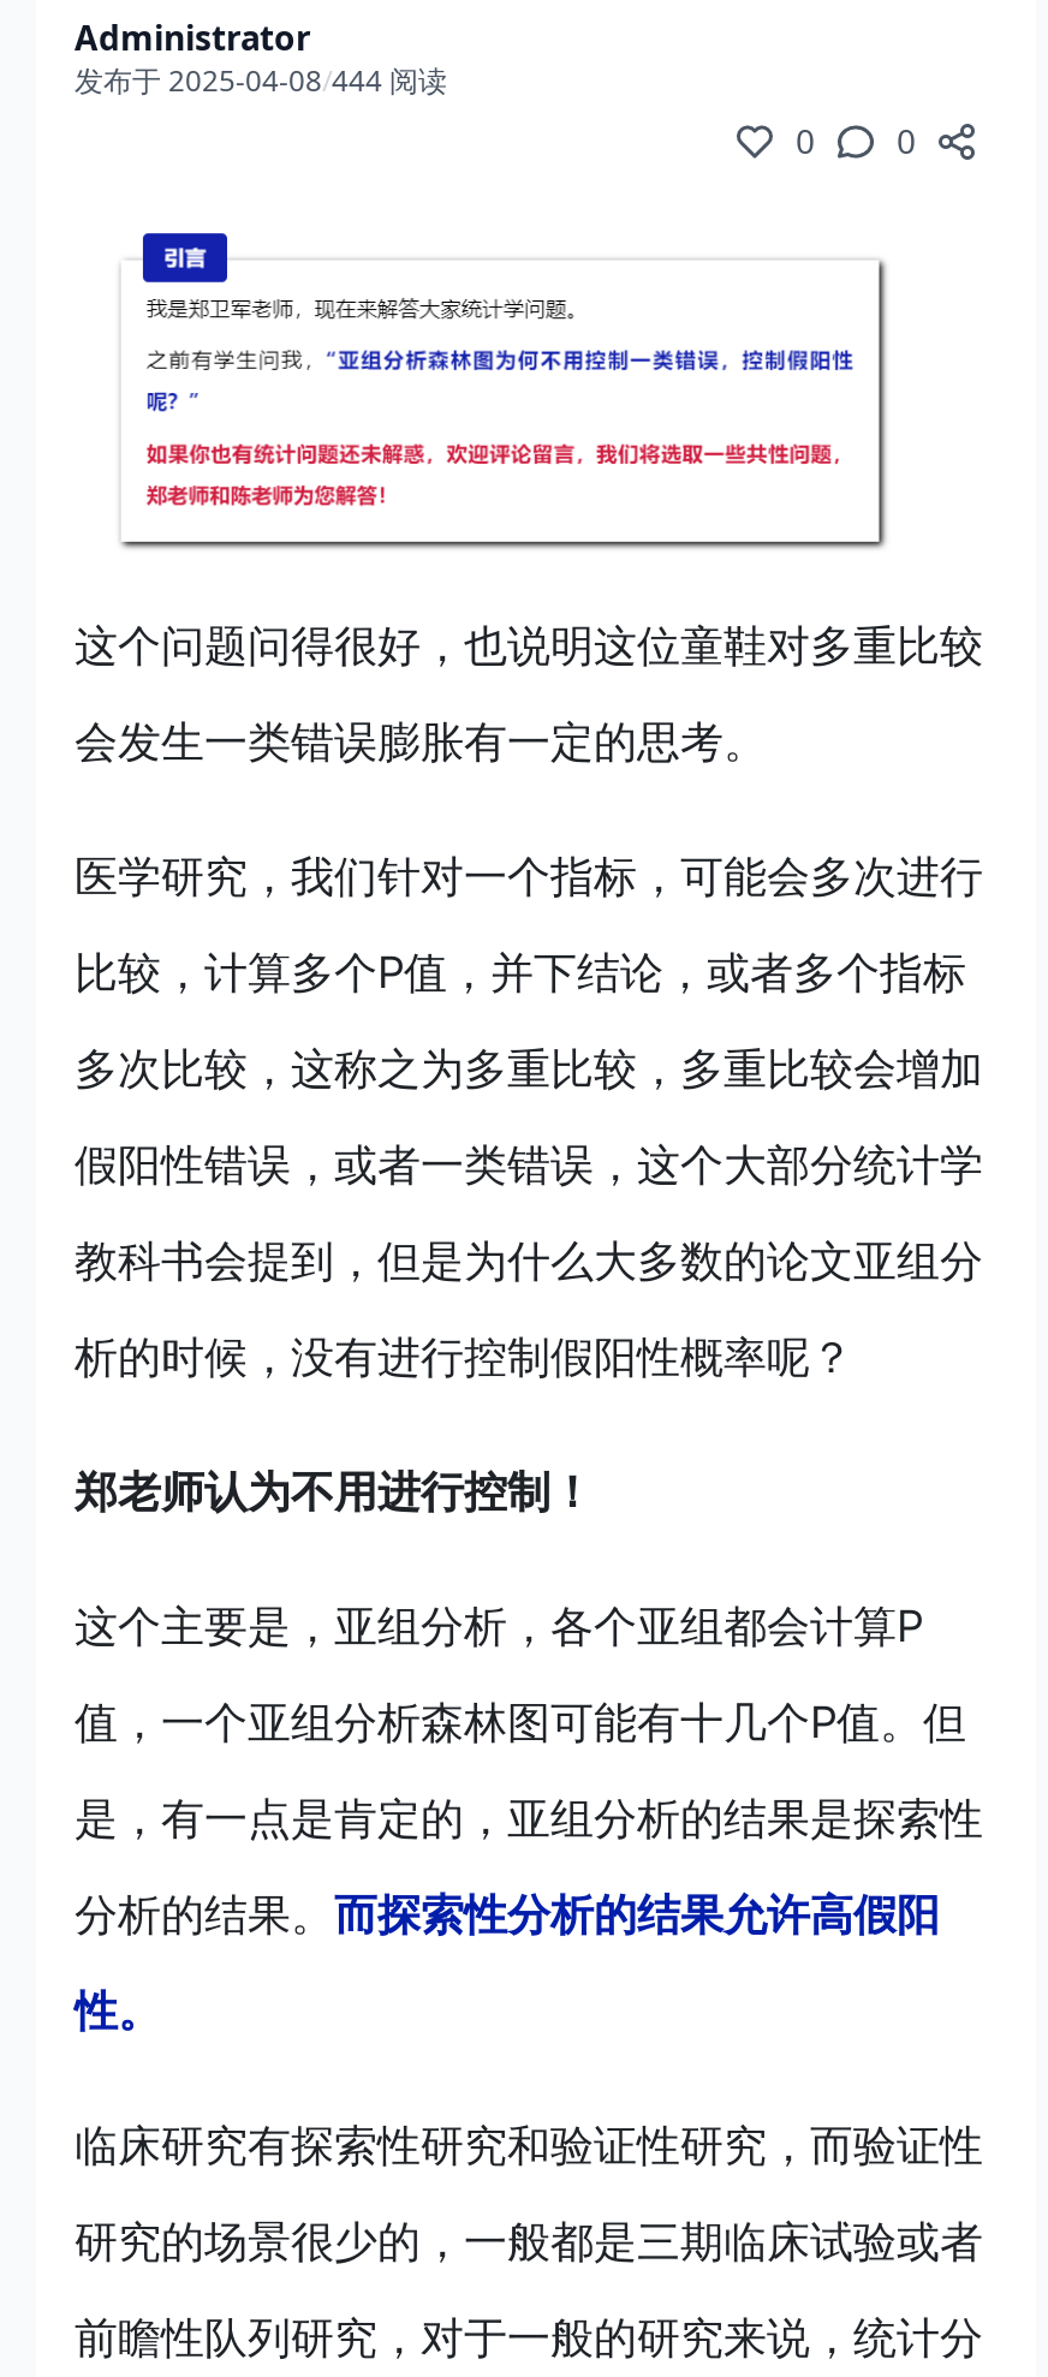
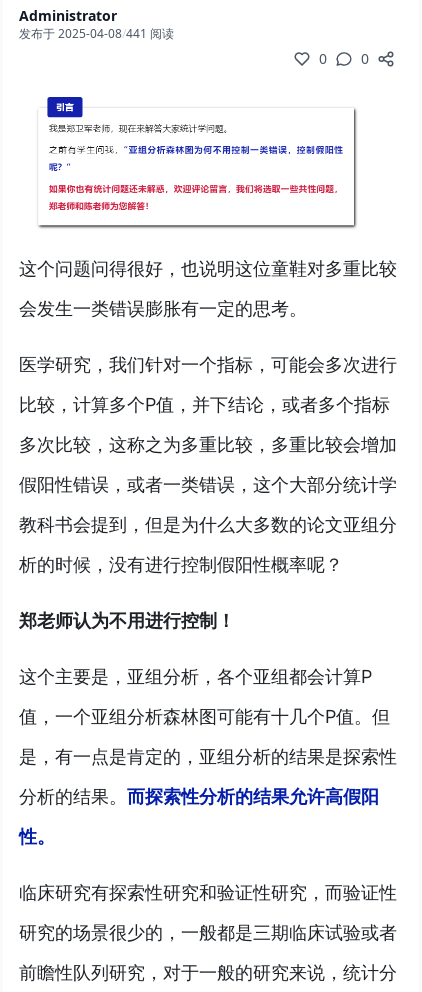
- 发布于 2025-04-08 / 444 阅读
+ 发布于 2025-04-08 / 441 阅读
